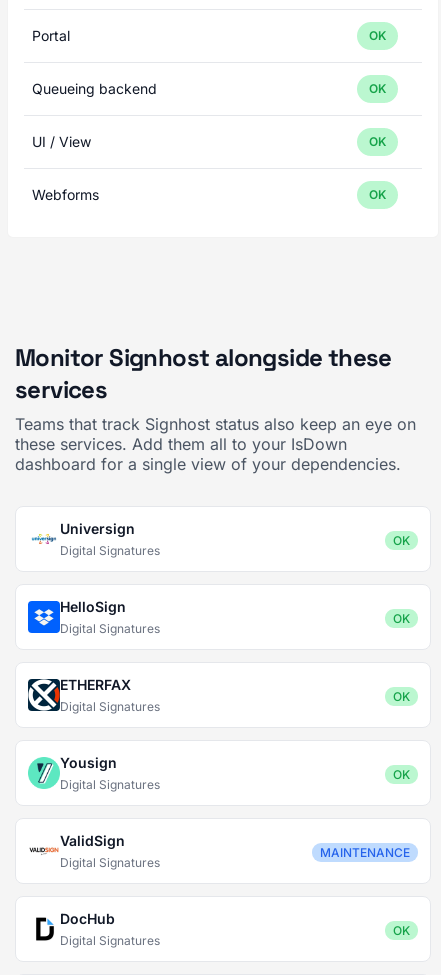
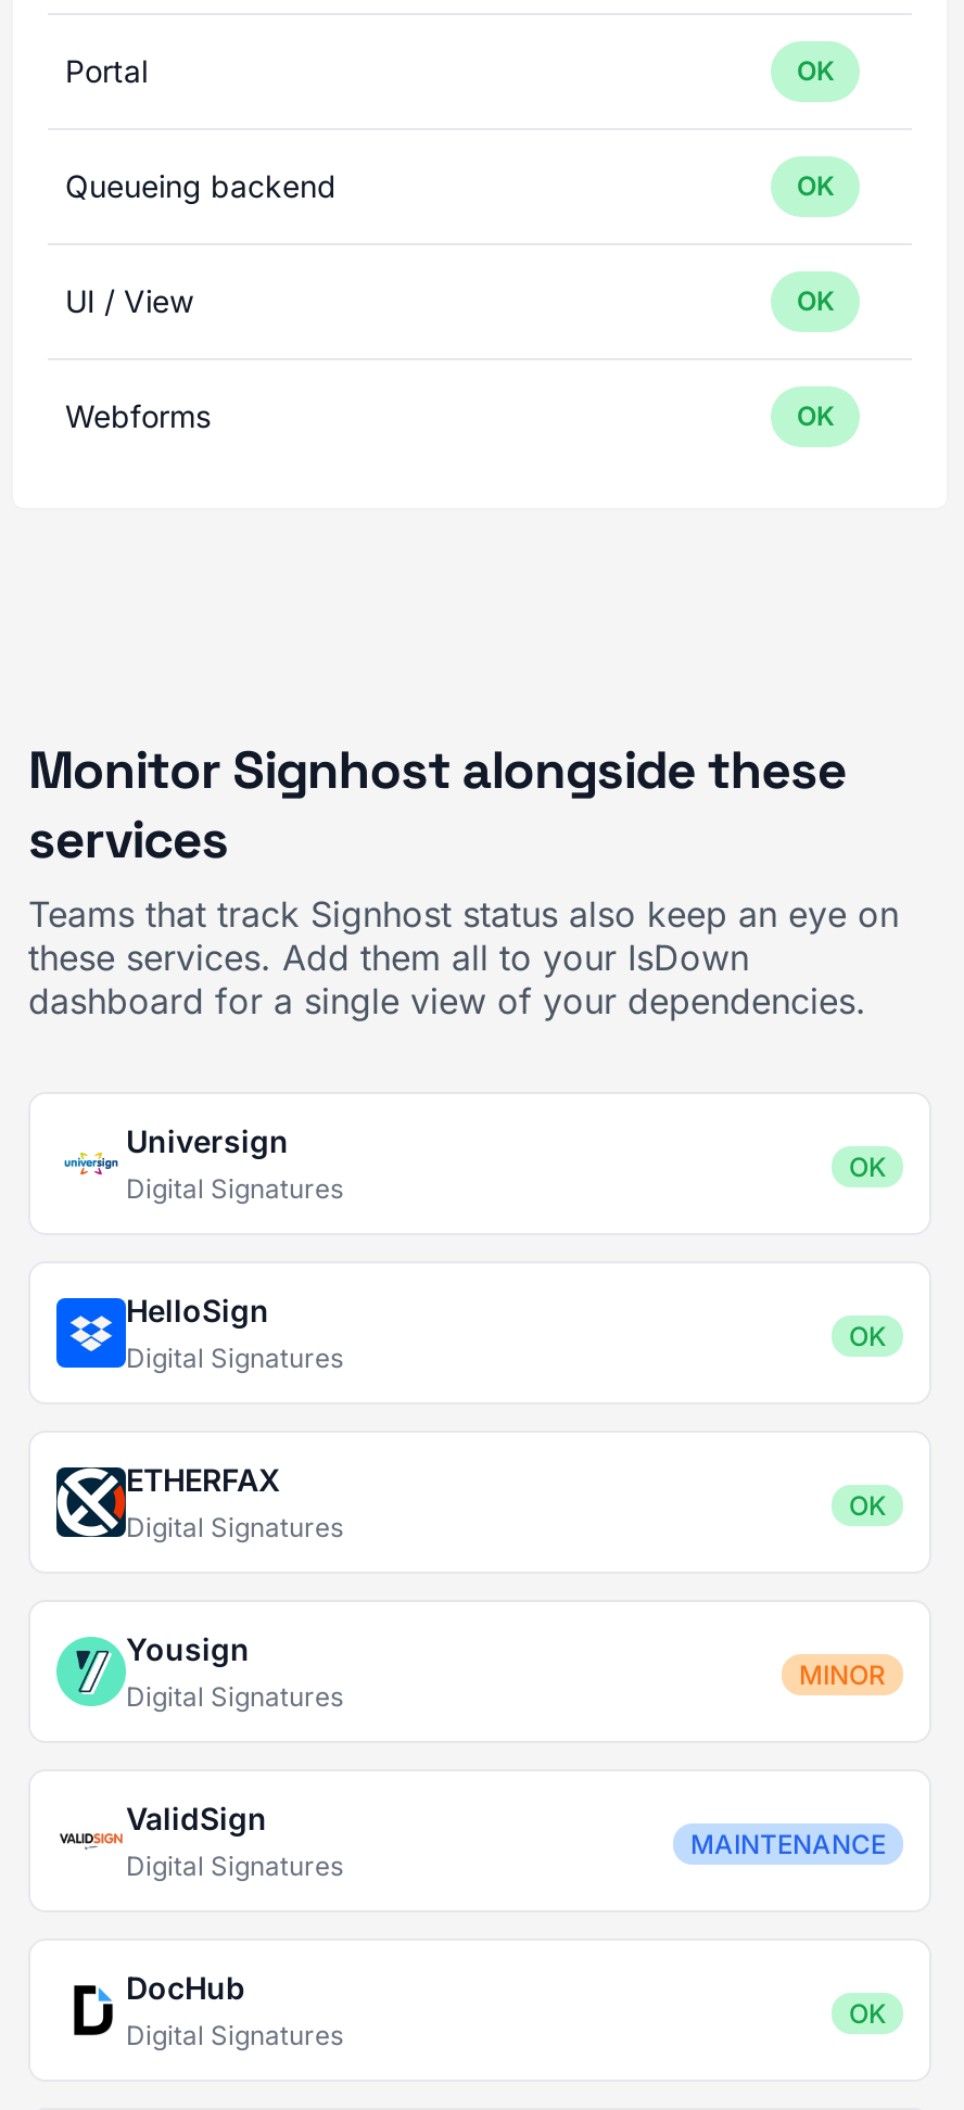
- OK
+ MINOR
